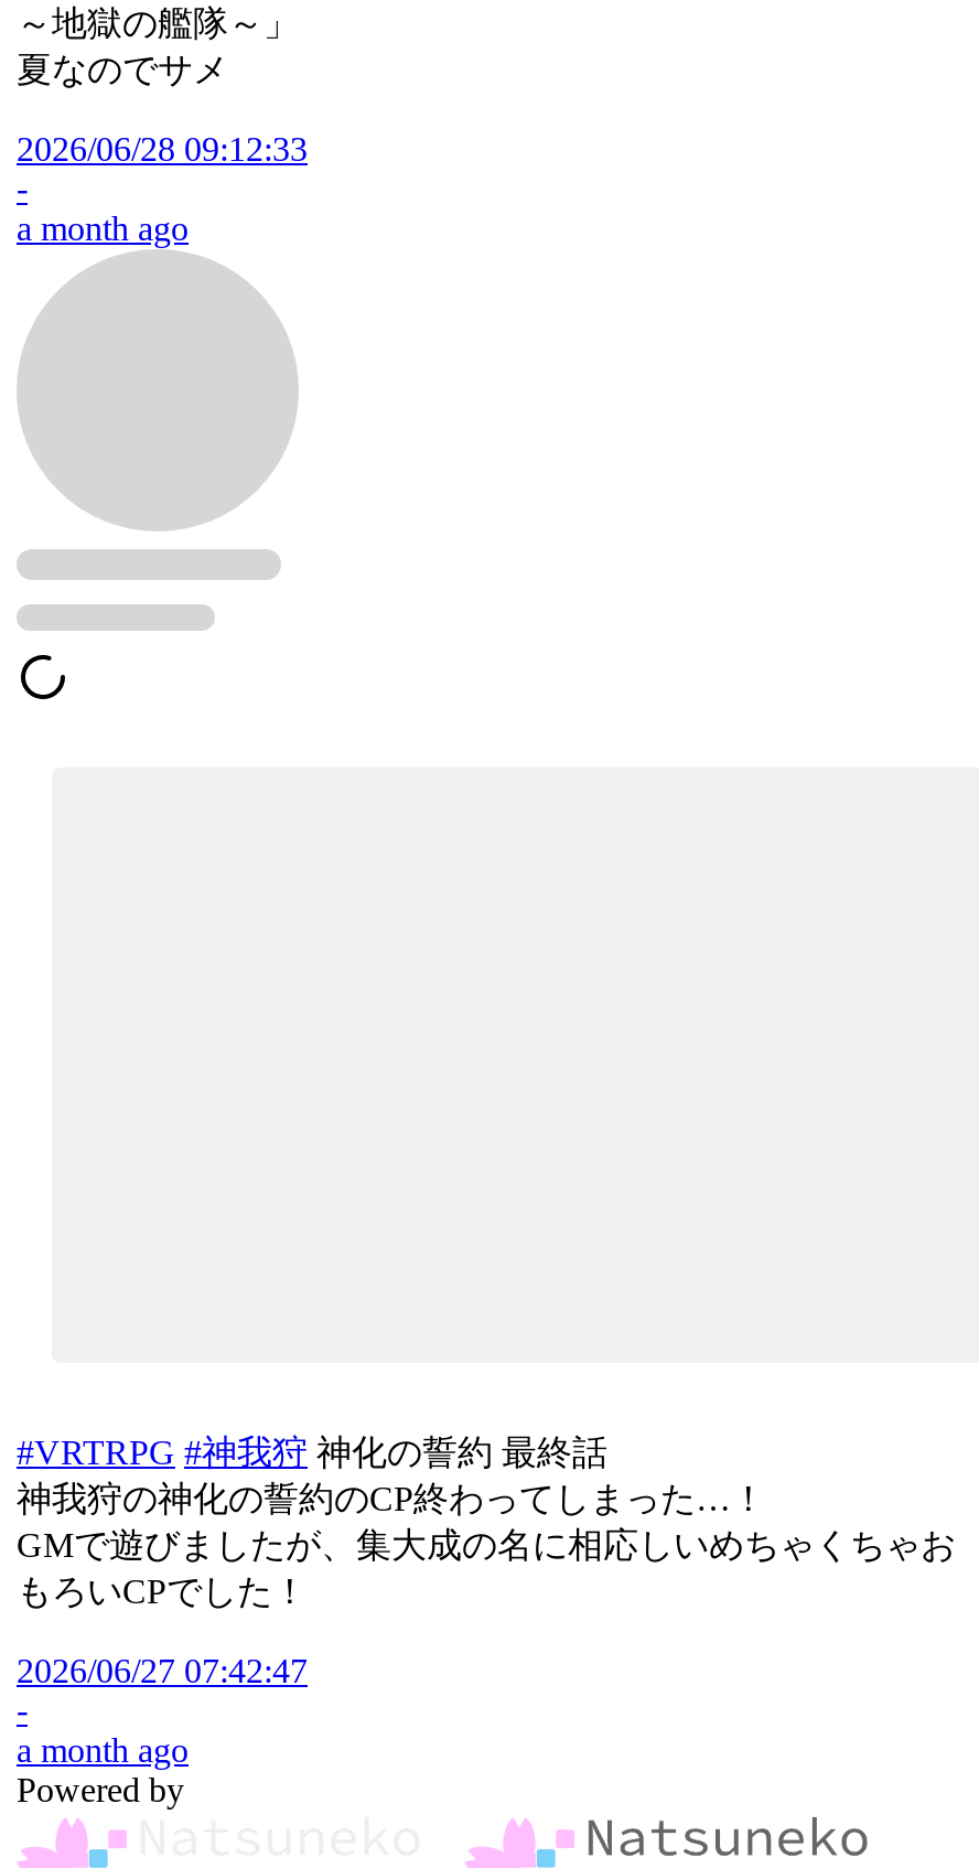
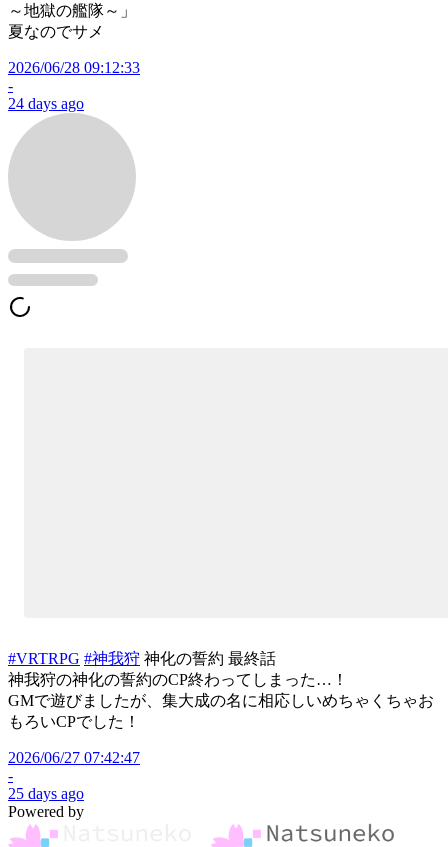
- a month ago
+ 24 days ago

- a month ago
+ 25 days ago
